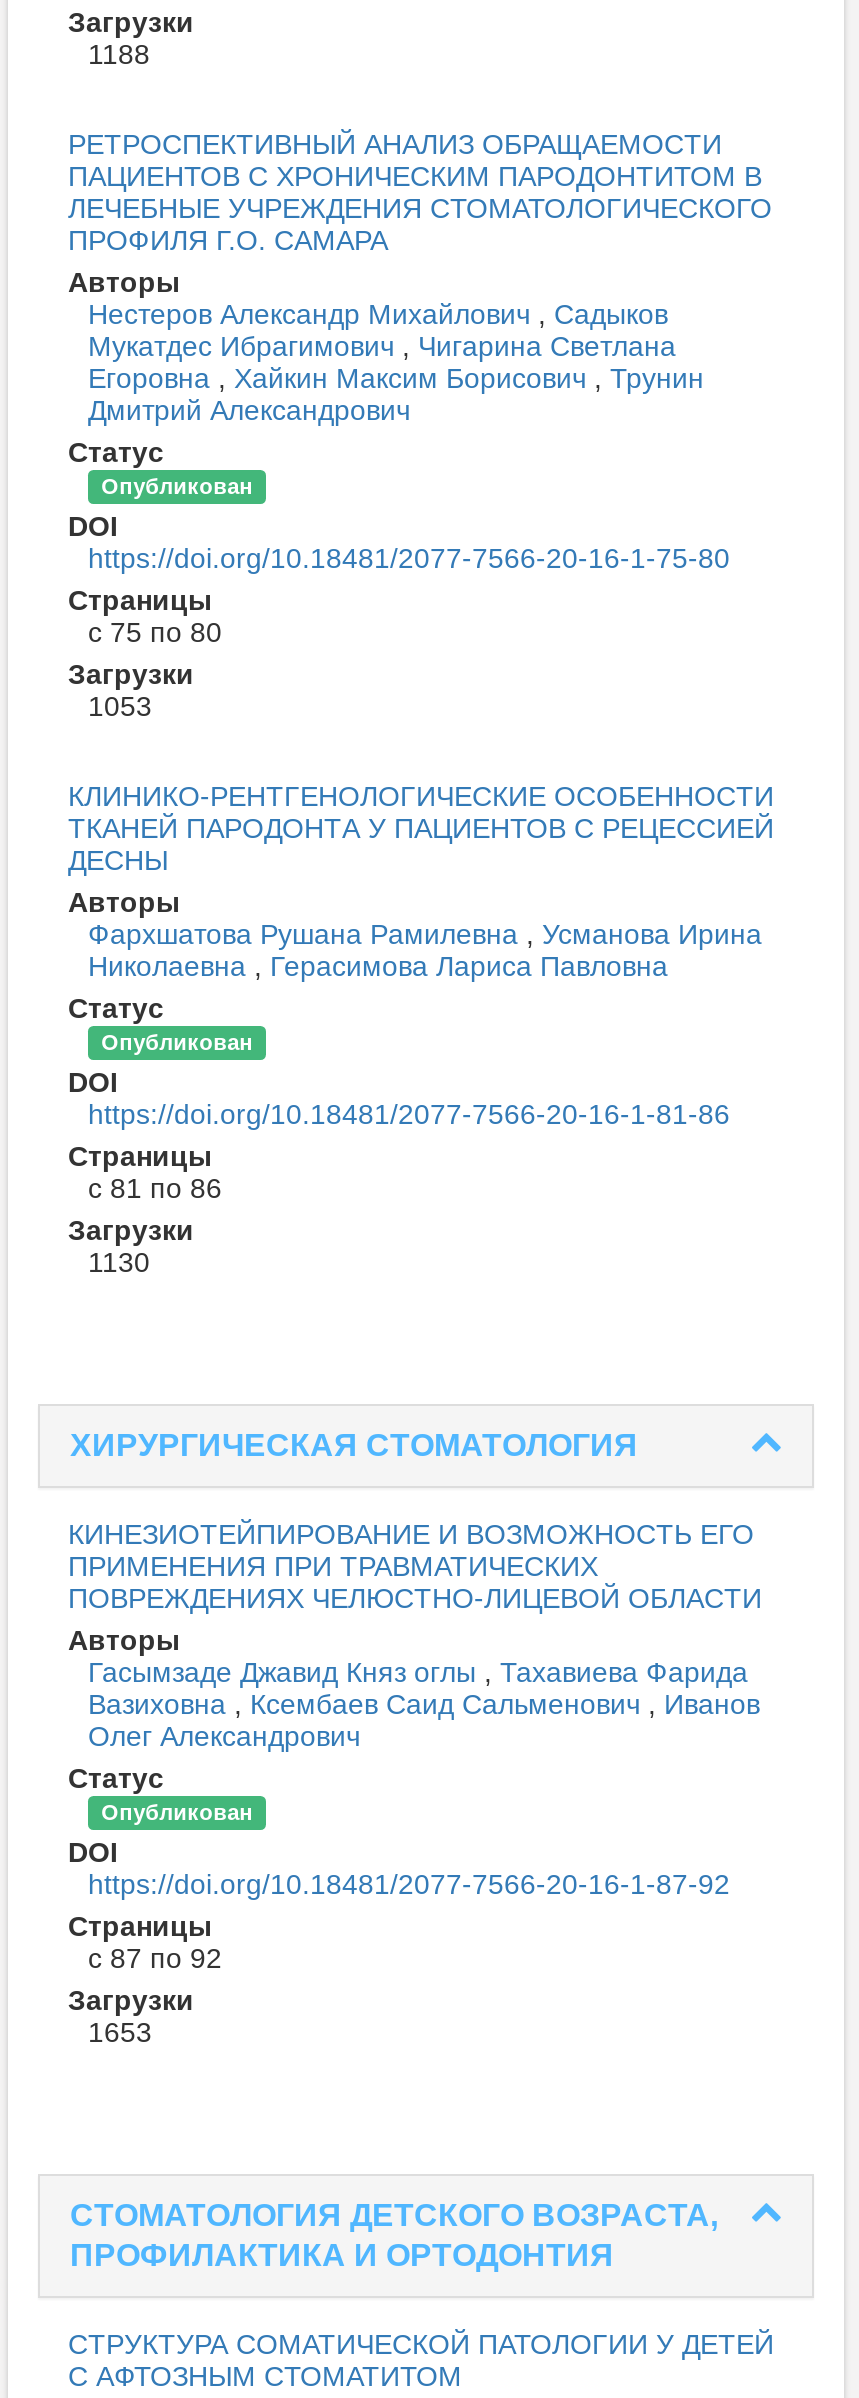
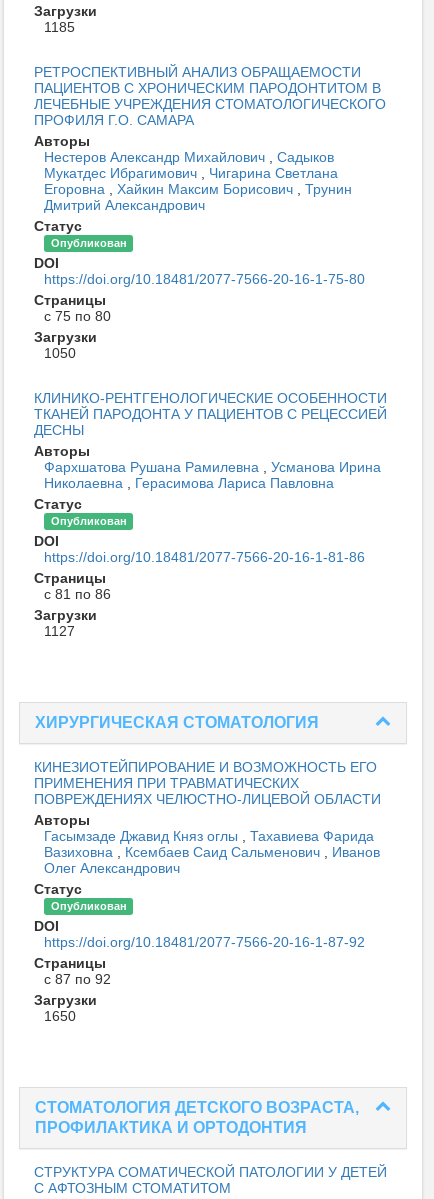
- 1188
+ 1185

- 1053
+ 1050

- 1130
+ 1127

- 1653
+ 1650
